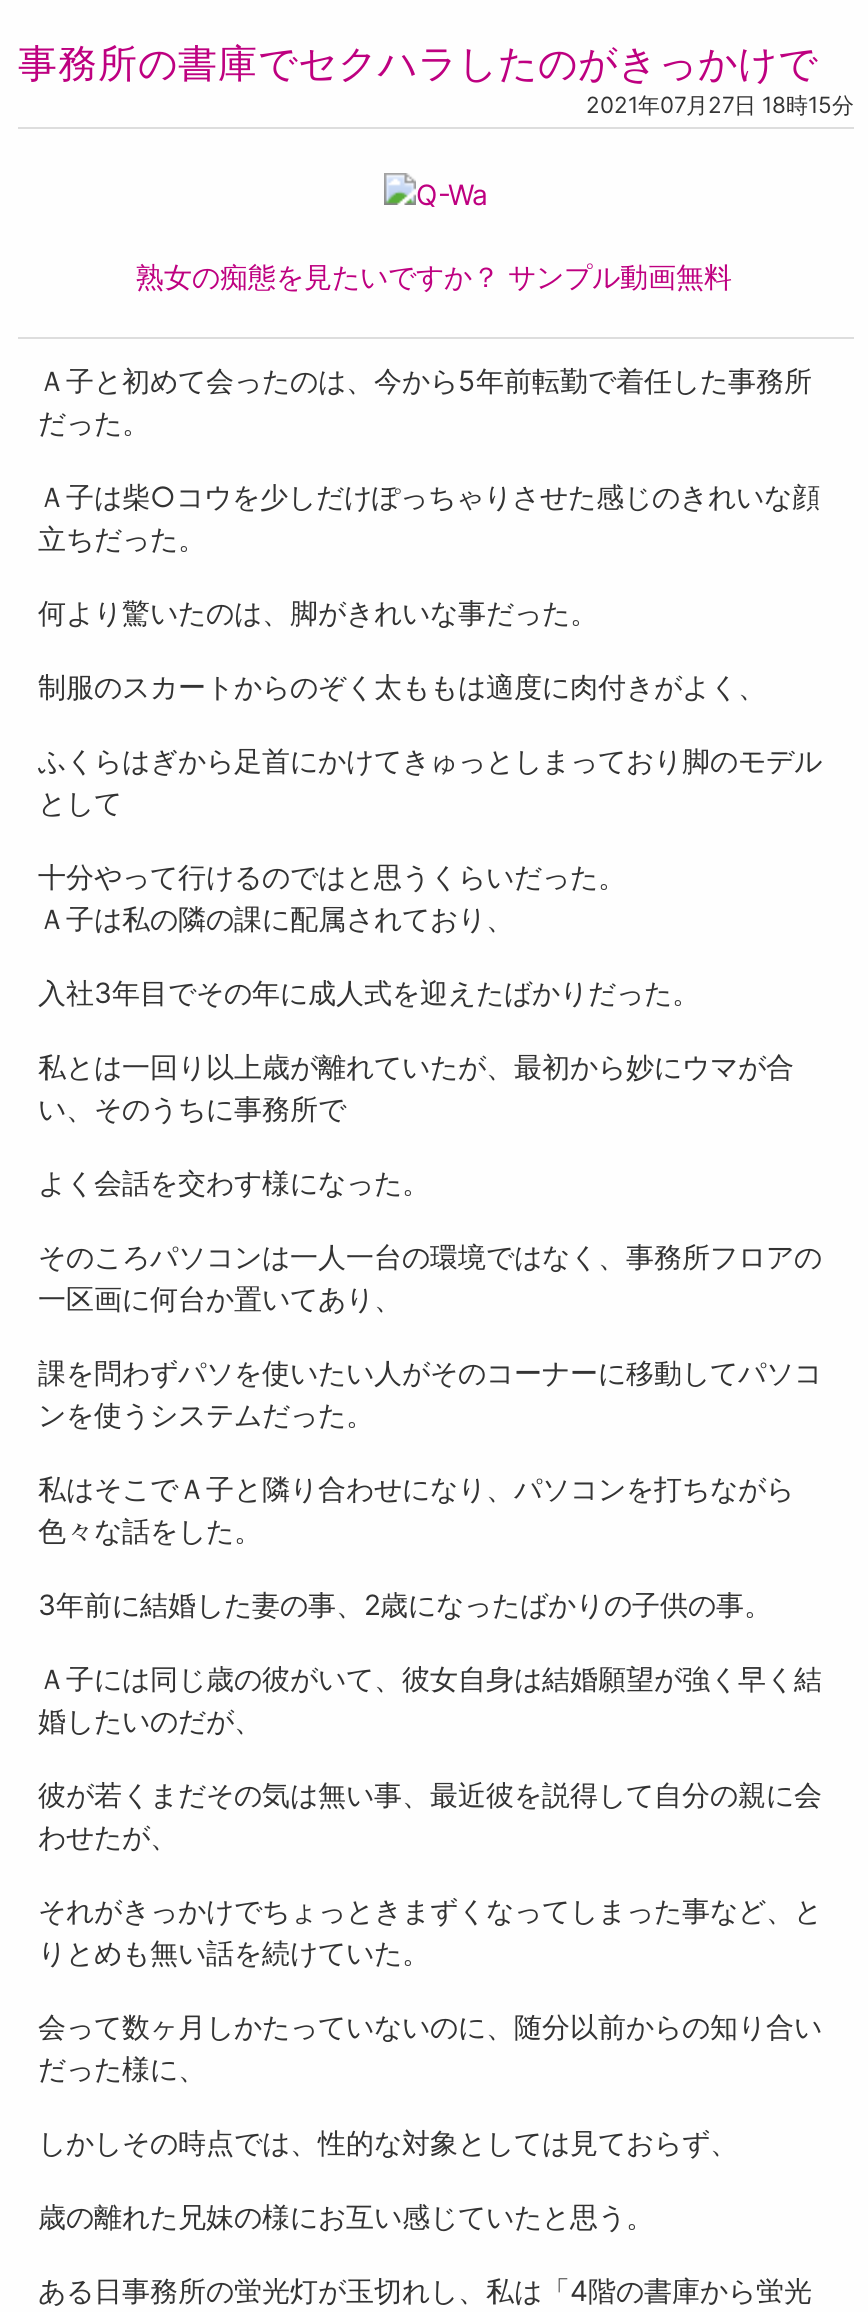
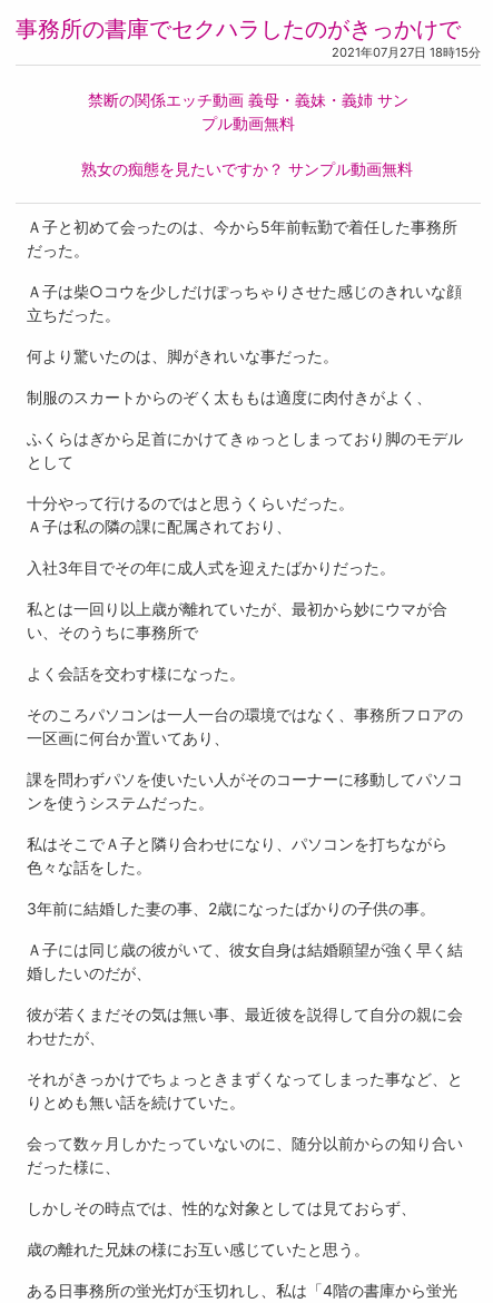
+ 禁断の関係エッチ動画 義母・義妹・義姉 サン
+ プル動画無料
